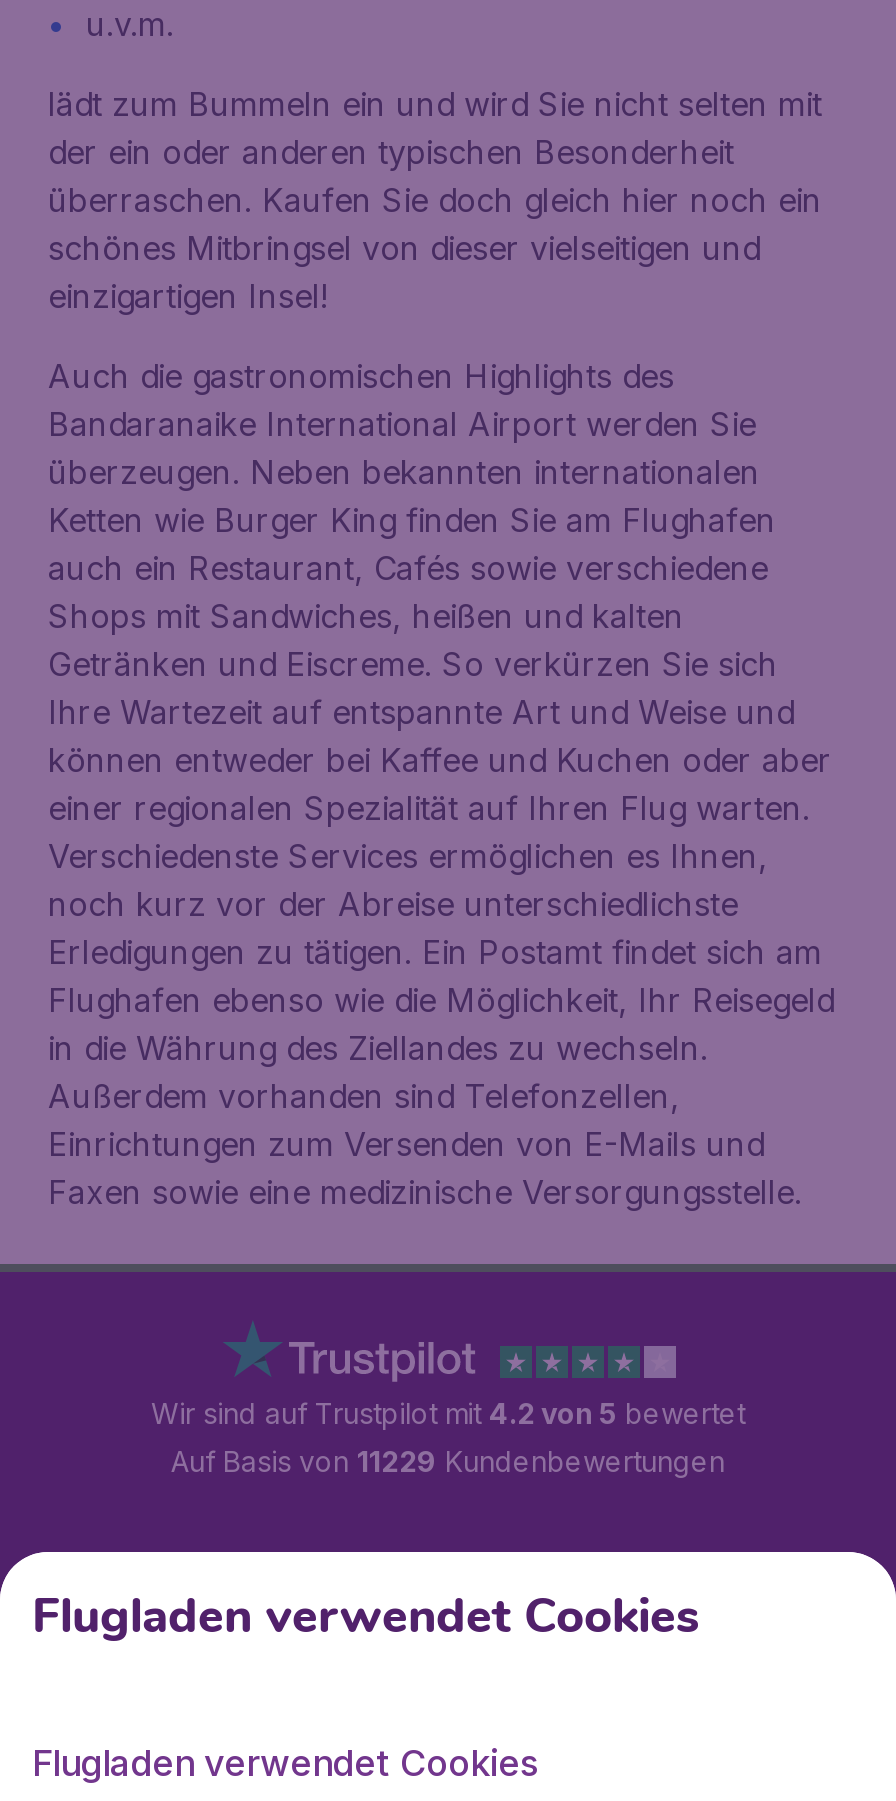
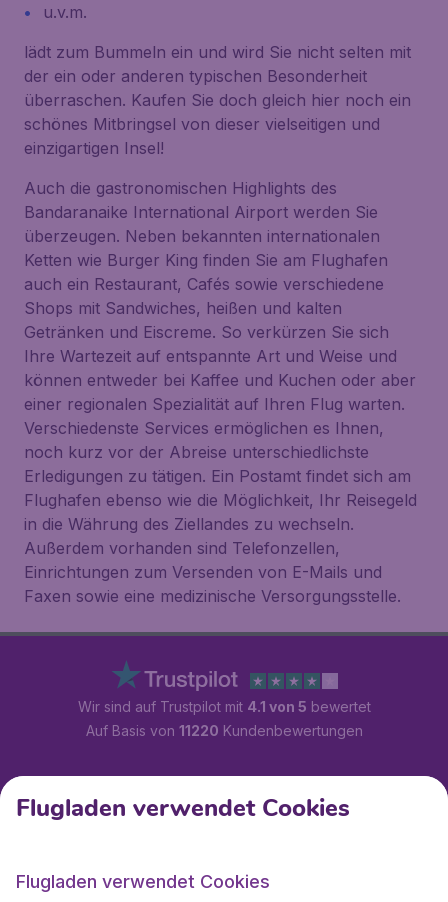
- Wir sind auf Trustpilot mit 4.2 von 5 bewertet
+ Wir sind auf Trustpilot mit 4.1 von 5 bewertet

- Auf Basis von 11229 Kundenbewertungen
+ Auf Basis von 11220 Kundenbewertungen
